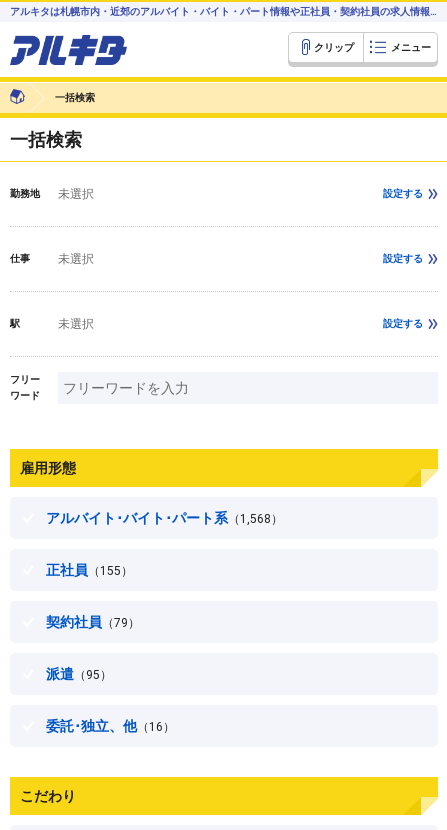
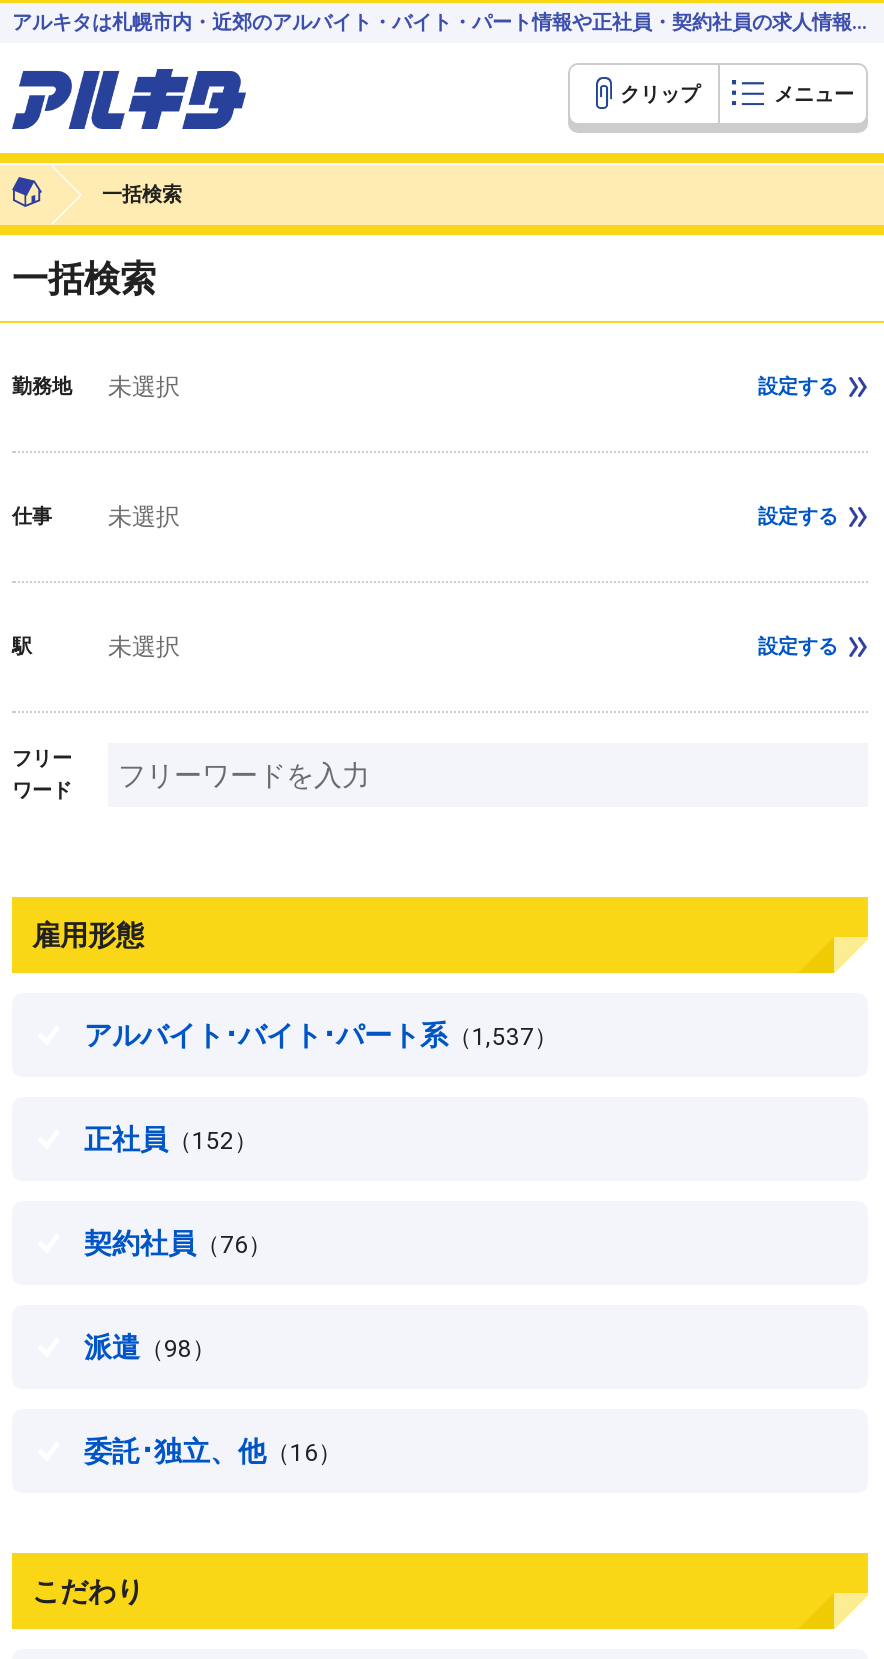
- アルバイト･バイト･パート系（1,568）
+ アルバイト･バイト･パート系（1,537）

- 正社員（155）
+ 正社員（152）

- 契約社員（79）
+ 契約社員（76）

- 派遣（95）
+ 派遣（98）
